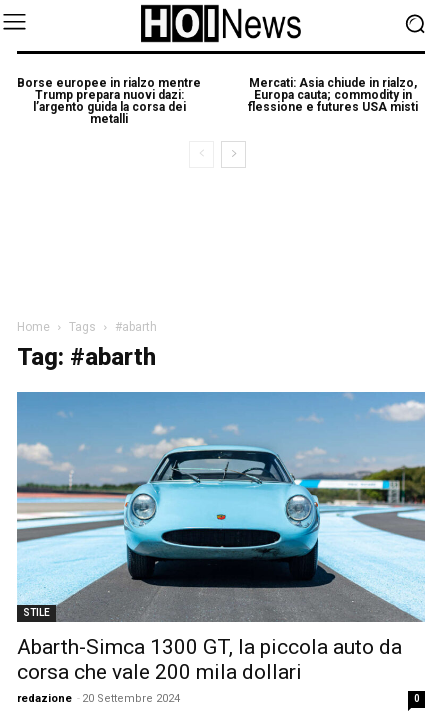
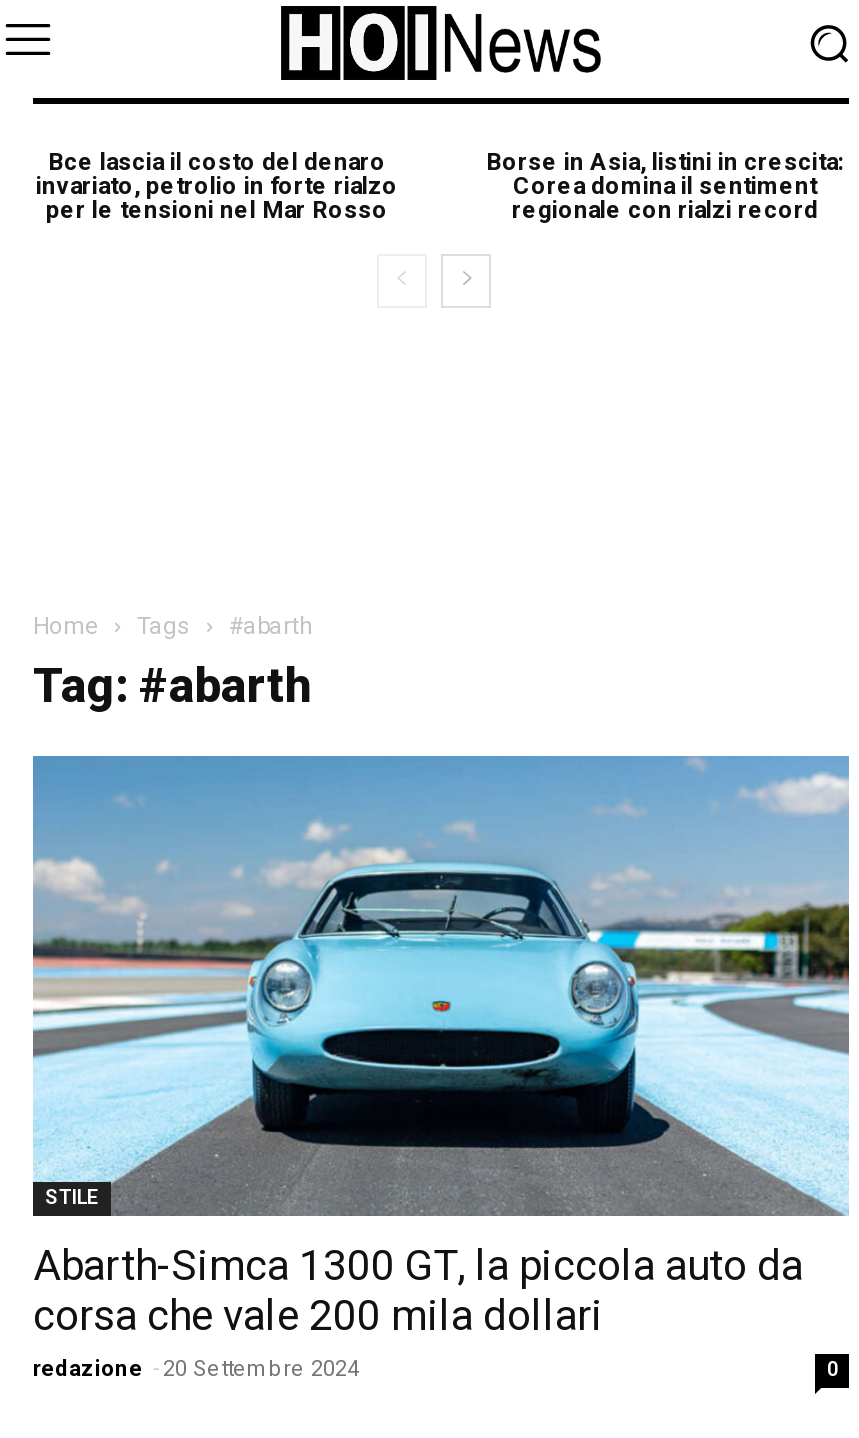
- Borse europee in rialzo mentre
- Trump prepara nuovi dazi:
- l’argento guida la corsa dei
- metalli
+ Bce lascia il costo del denaro
+ invariato, petrolio in forte rialzo
+ per le tensioni nel Mar Rosso

- Mercati: Asia chiude in rialzo,
- Europa cauta; commodity in
- flessione e futures USA misti
+ Borse in Asia, listini in crescita:
+ Corea domina il sentiment
+ regionale con rialzi record
